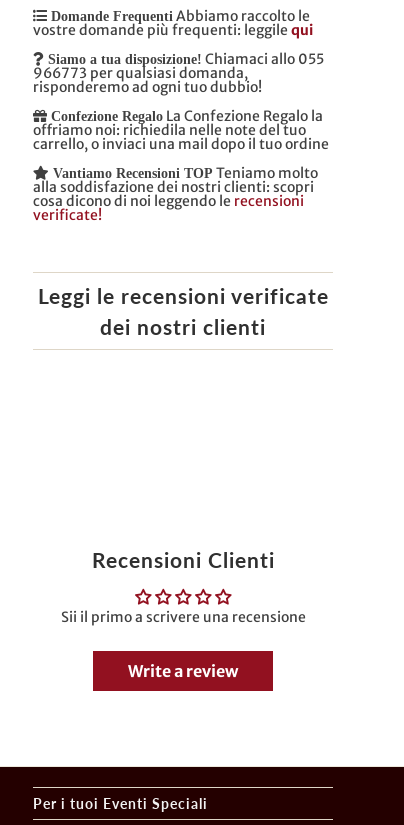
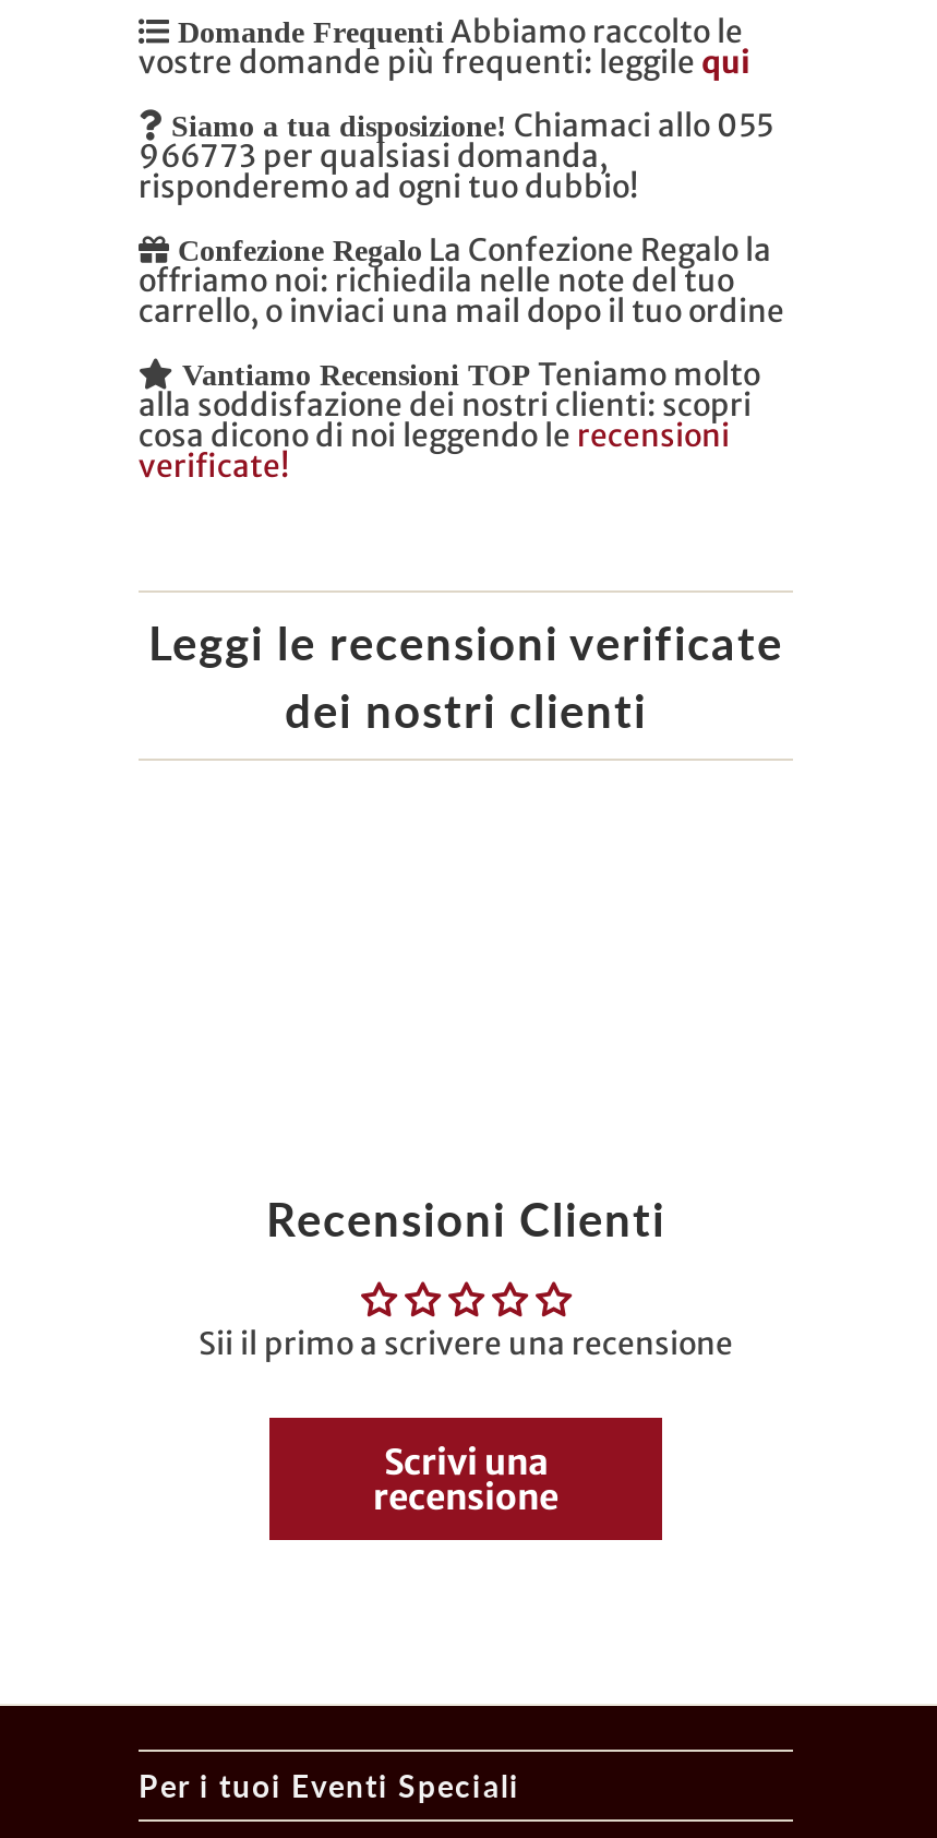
- Write a review
+ Scrivi una
+ recensione
